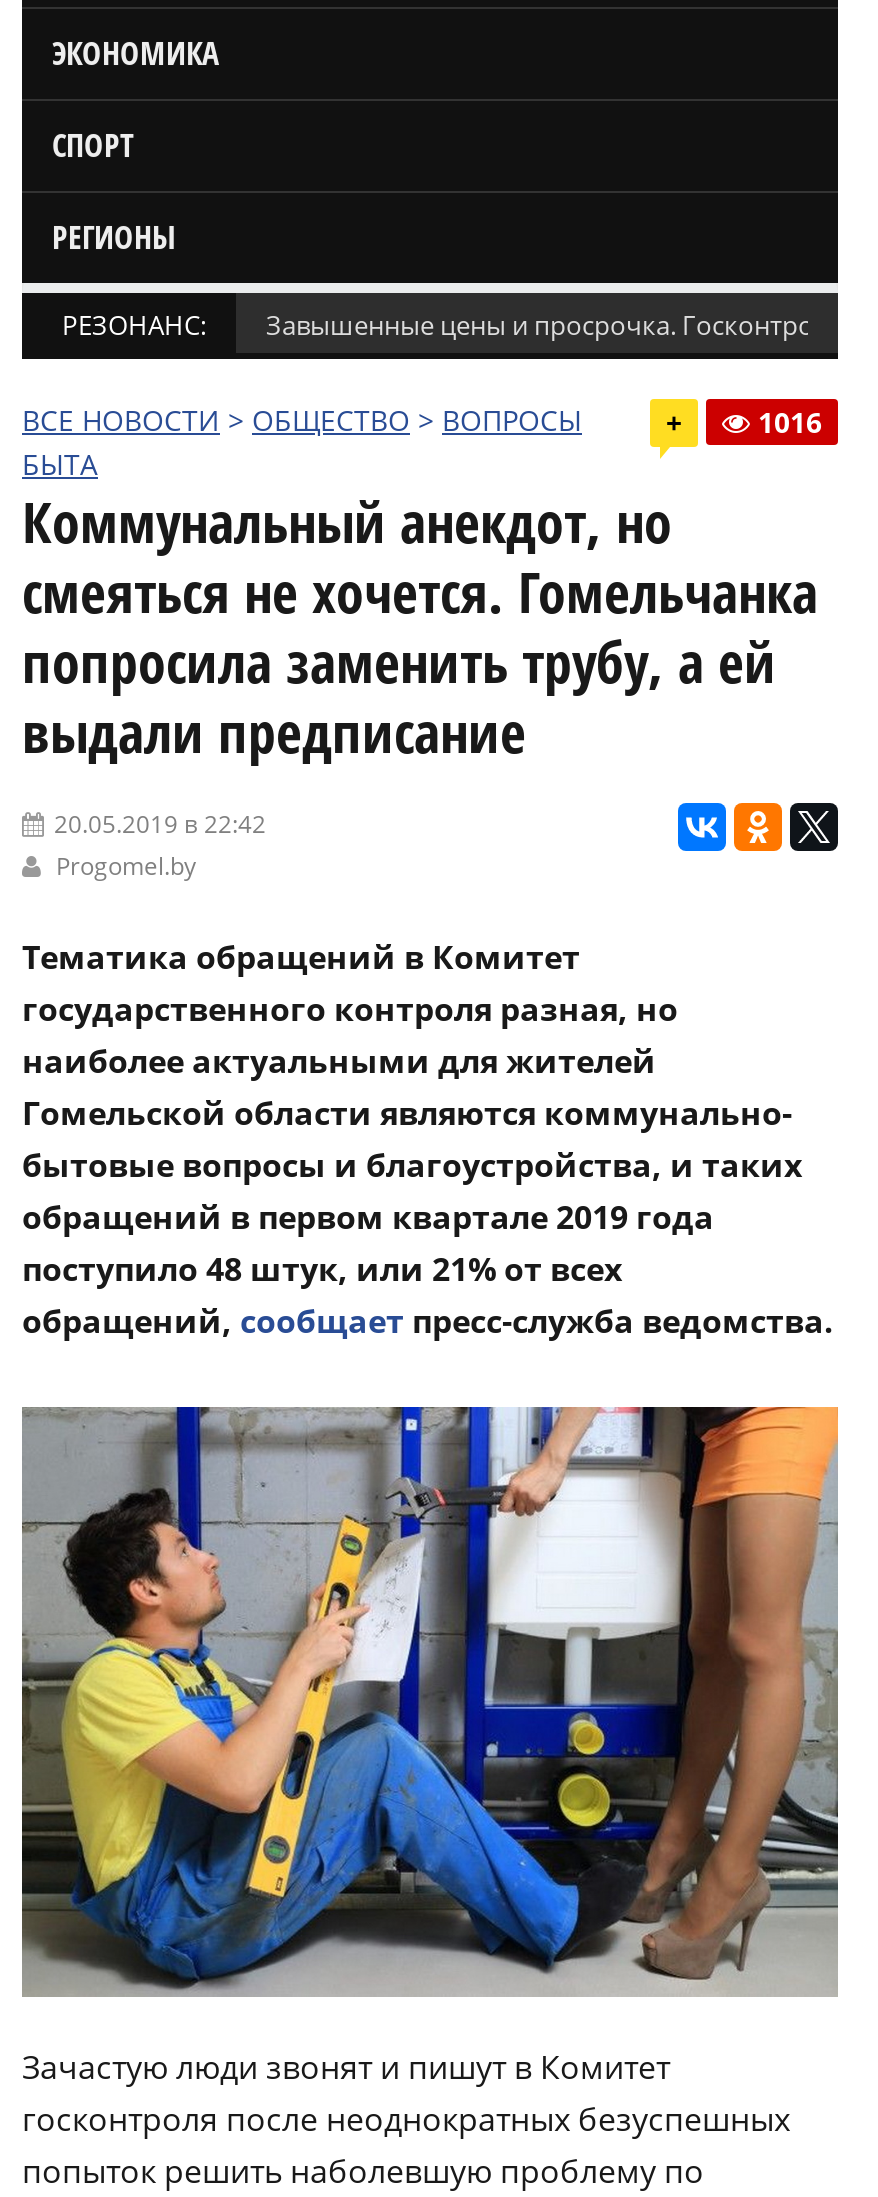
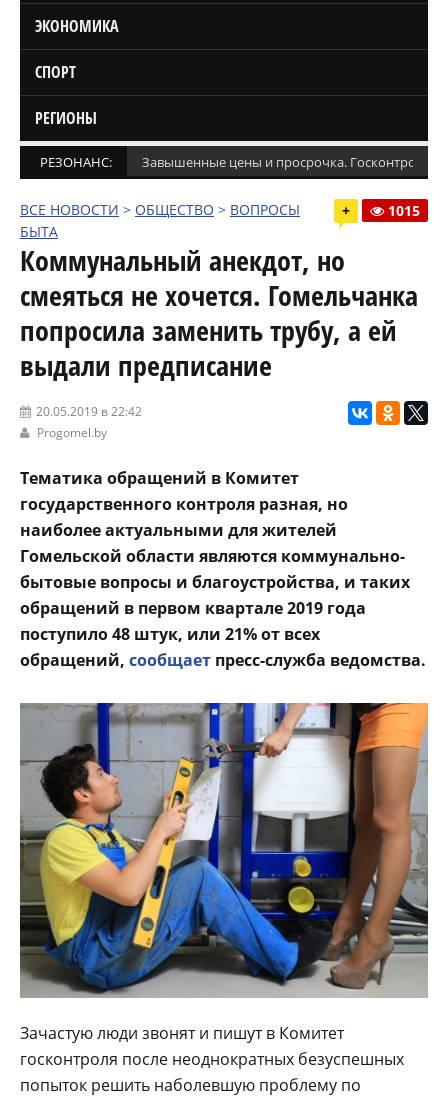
- 1016
+ 1015
